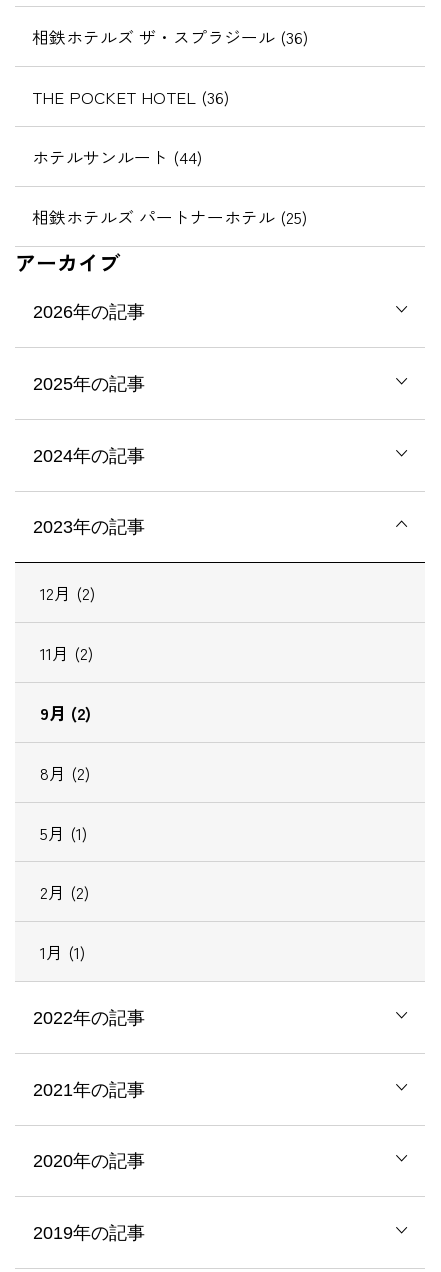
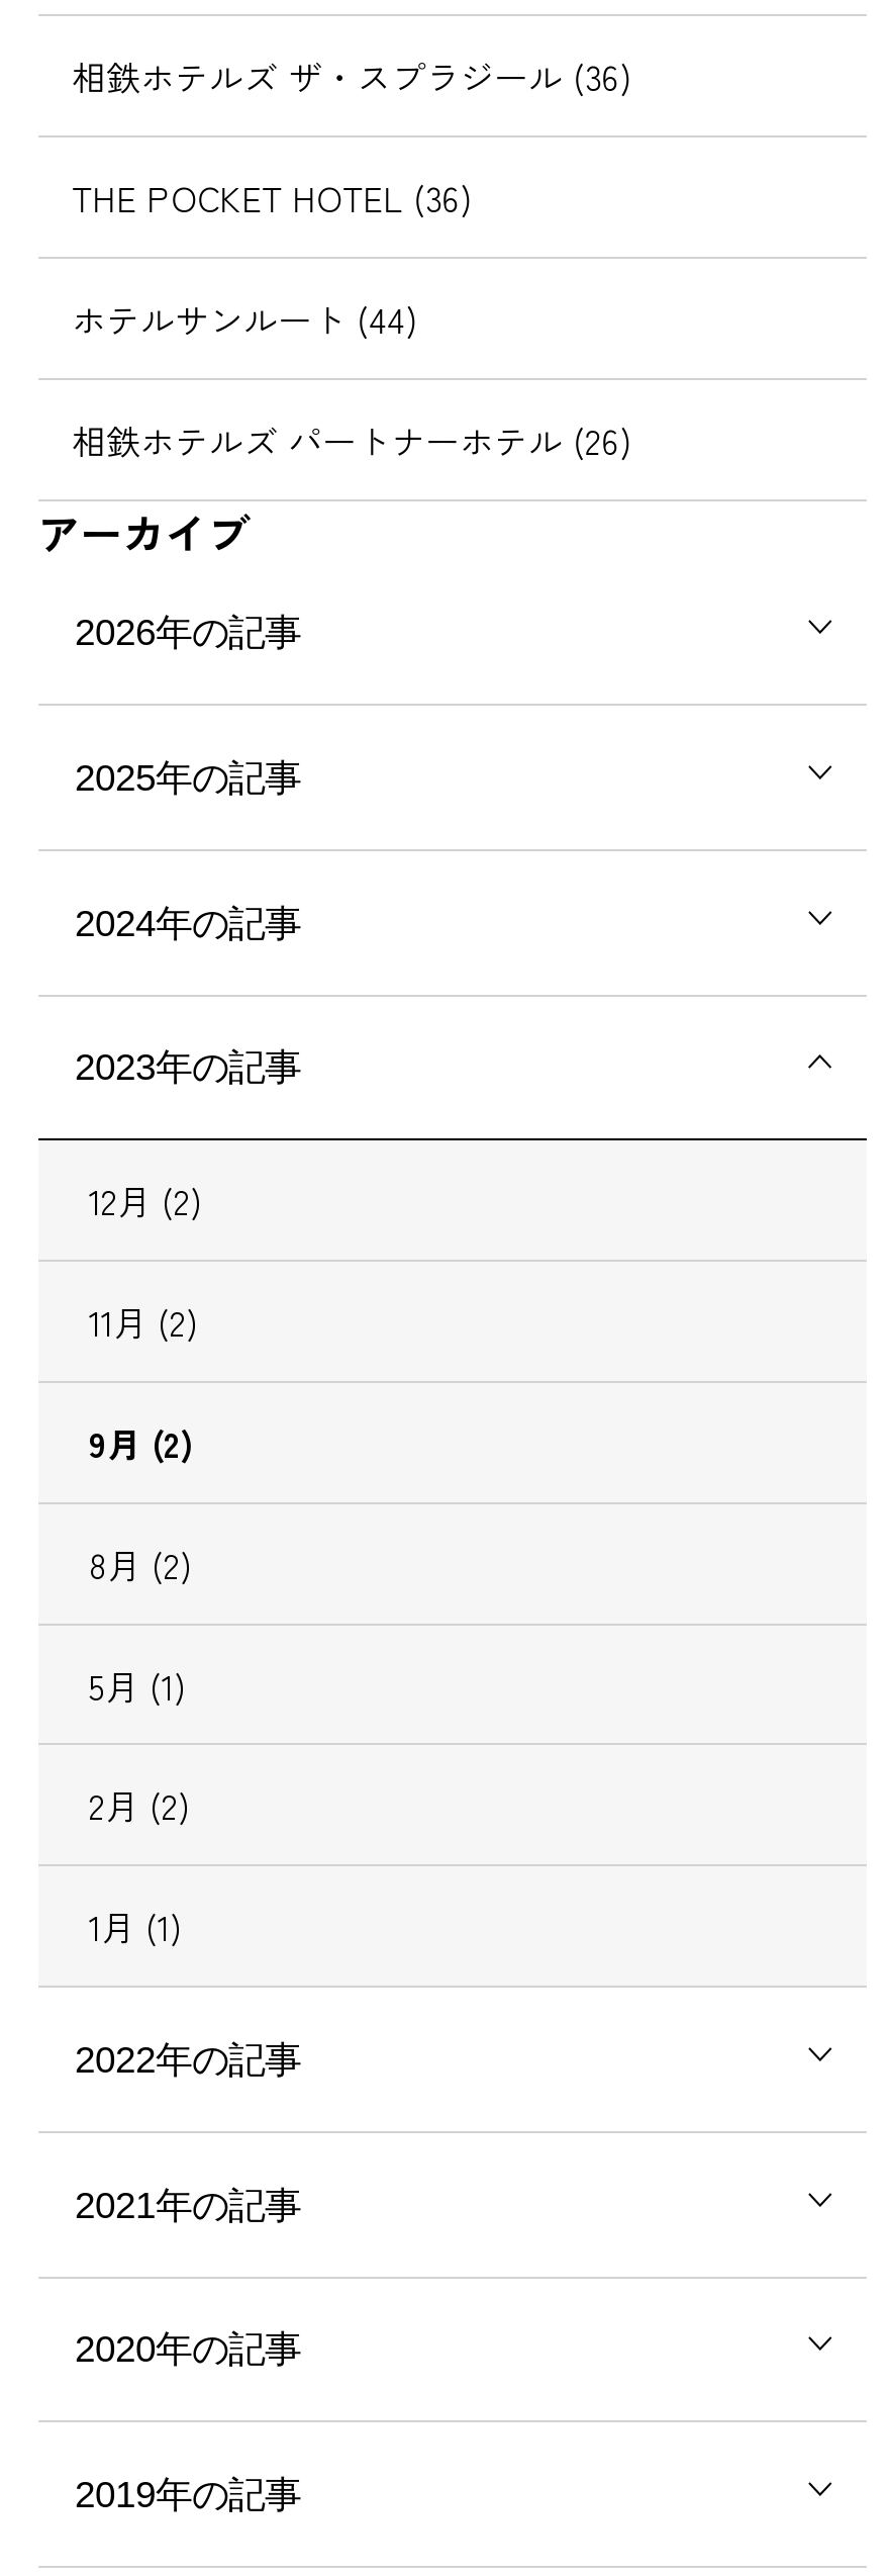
- 相鉄ホテルズ パートナーホテル (25)
+ 相鉄ホテルズ パートナーホテル (26)
